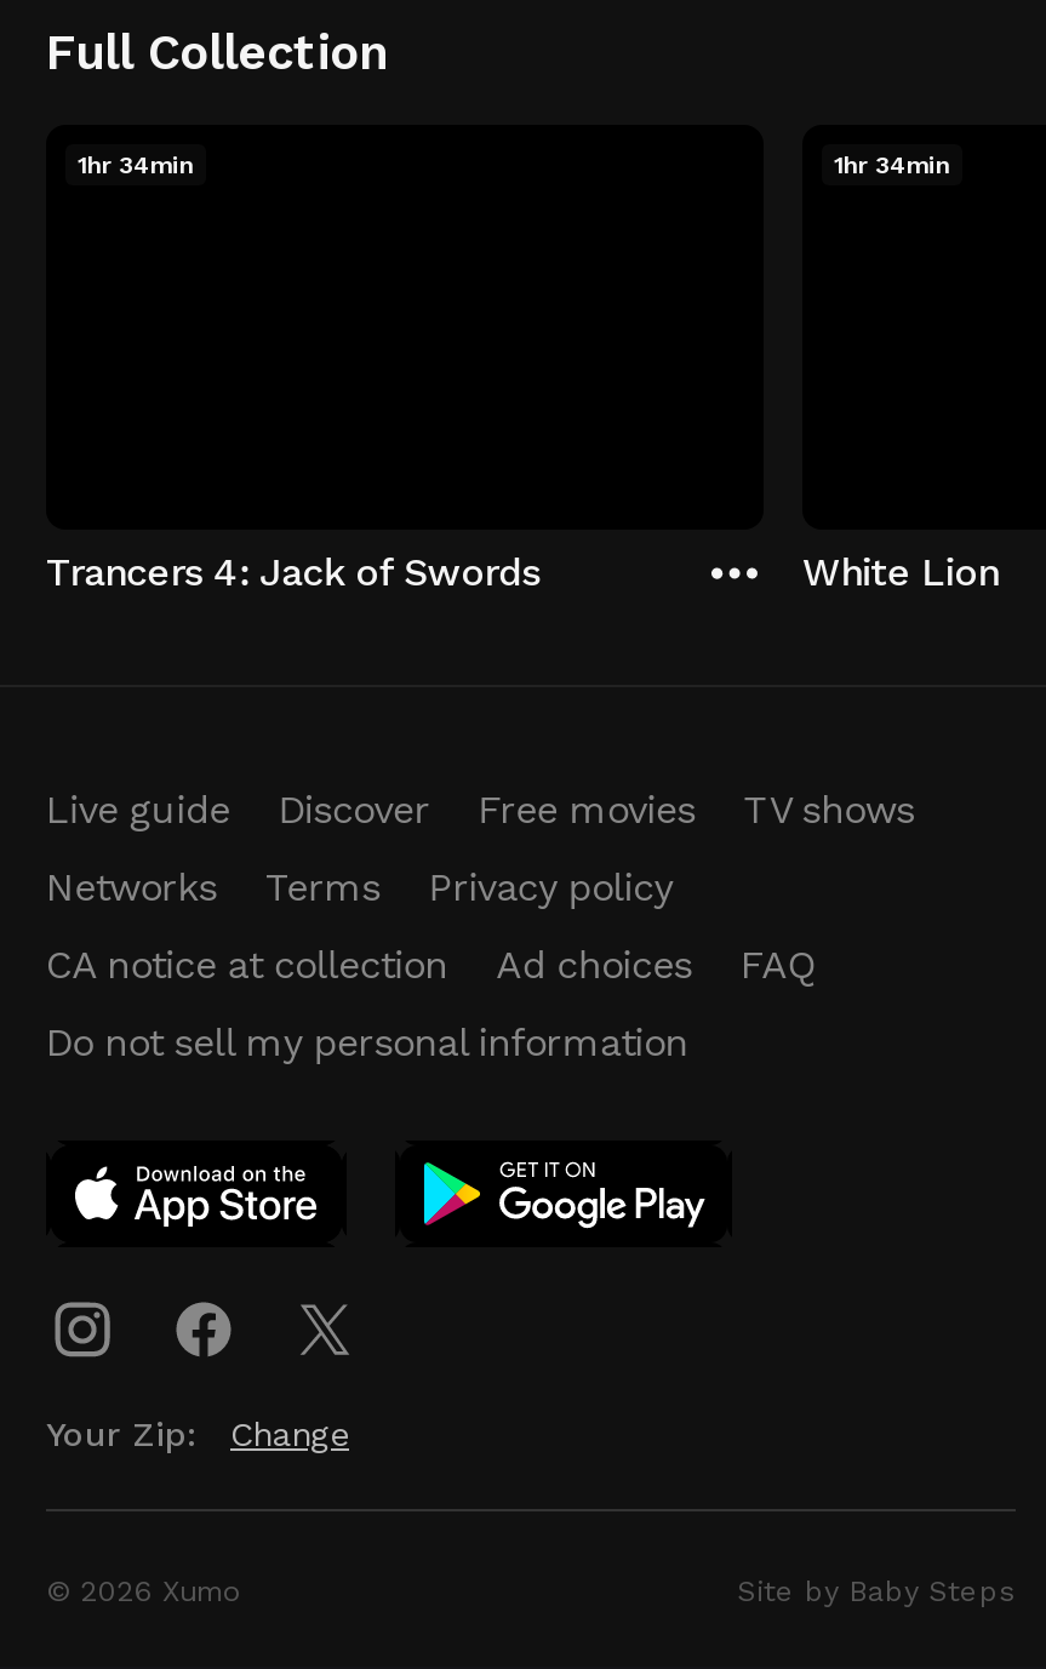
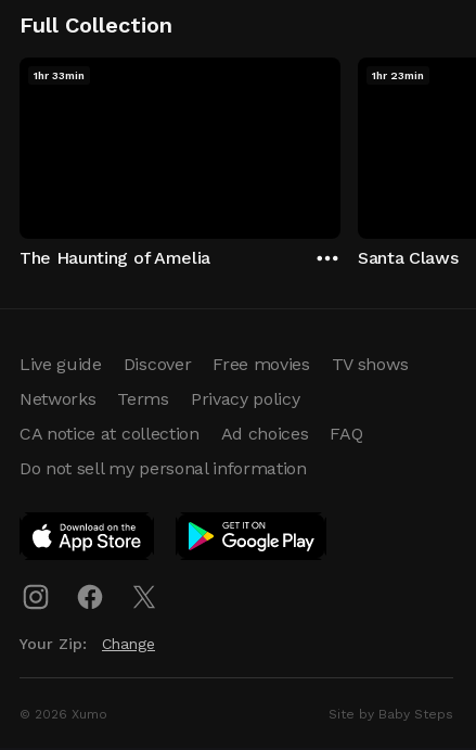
- 1hr 34min
+ 1hr 33min

- 1hr 34min
+ 1hr 23min

- Trancers 4: Jack of Swords
+ The Haunting of Amelia

- White Lion
+ Santa Claws
